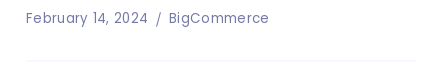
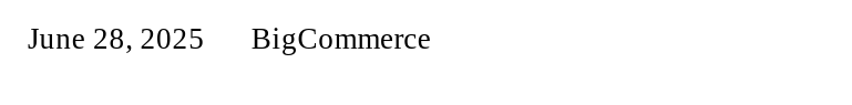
- February 14, 2024 BigCommerce
+ June 28, 2025 BigCommerce
